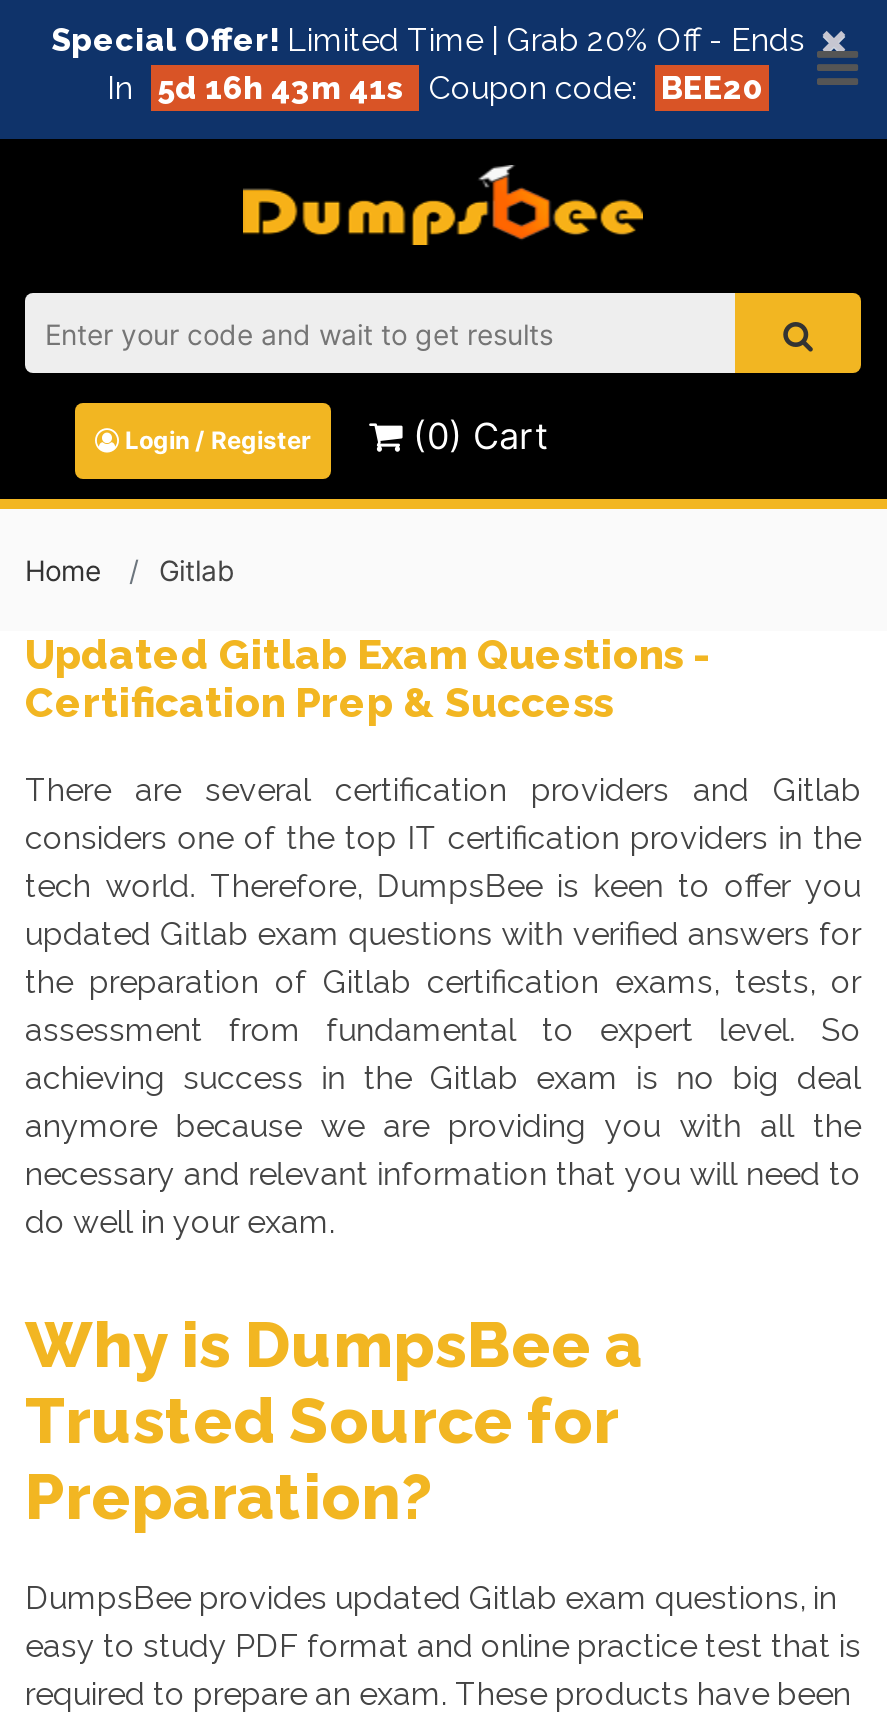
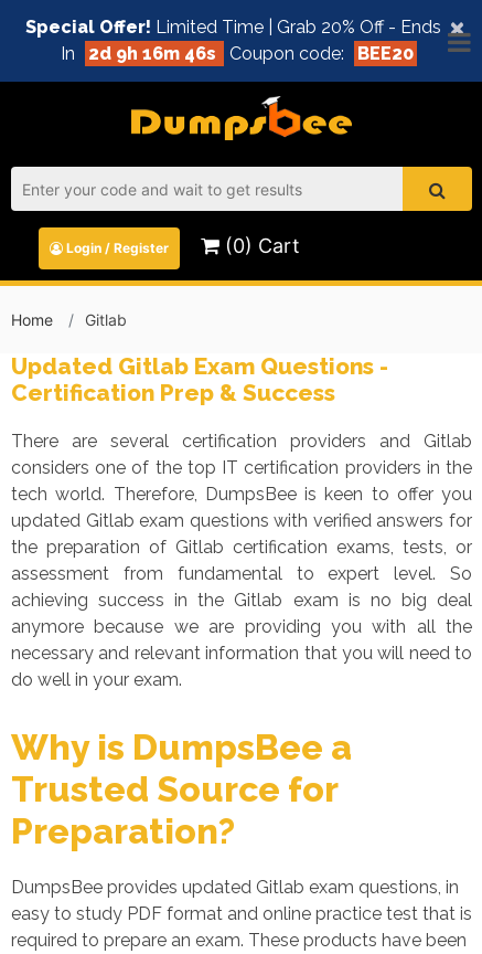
- In 5d 16h 43m 41s Coupon code: BEE20
+ In 2d 9h 16m 46s Coupon code: BEE20
